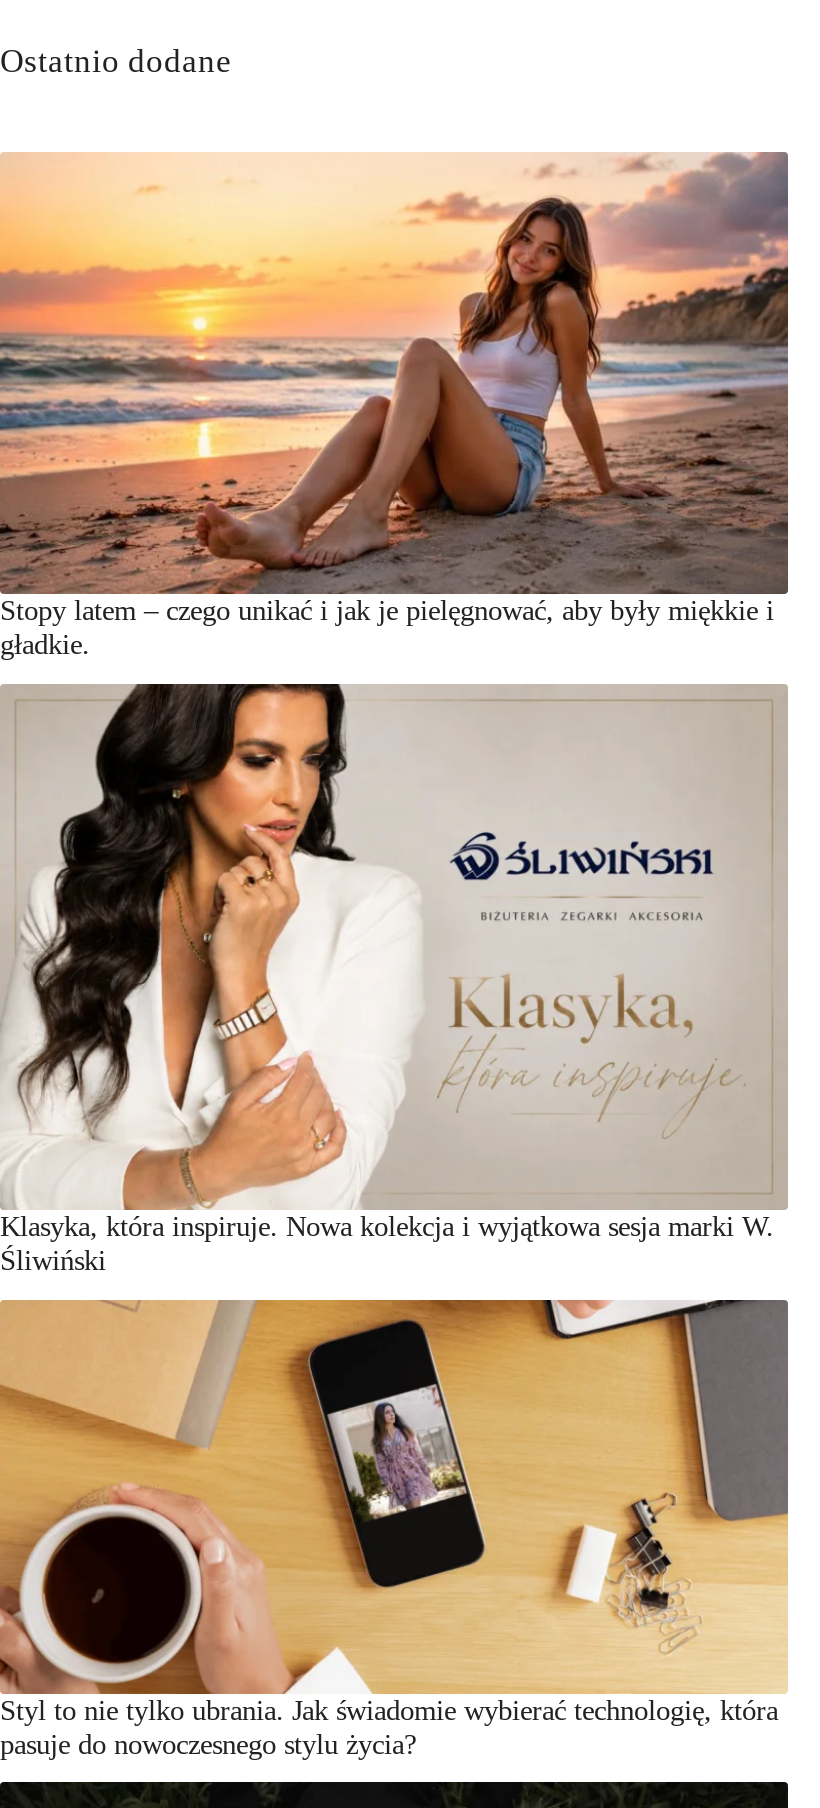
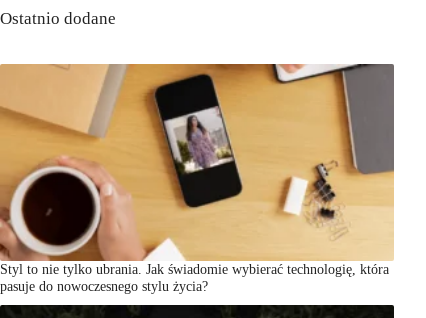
- [image]
- Stopy latem – czego unikać i jak je pielęgnować, aby były miękkie i
- gładkie.

- [image]
- Klasyka, która inspiruje. Nowa kolekcja i wyjątkowa sesja marki W.
- Śliwiński
